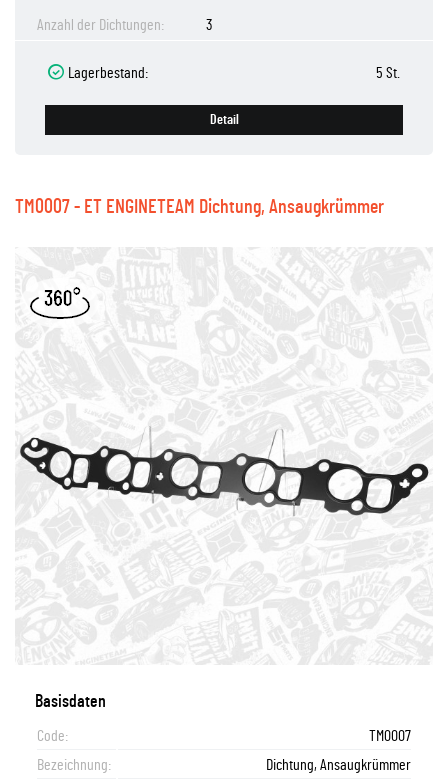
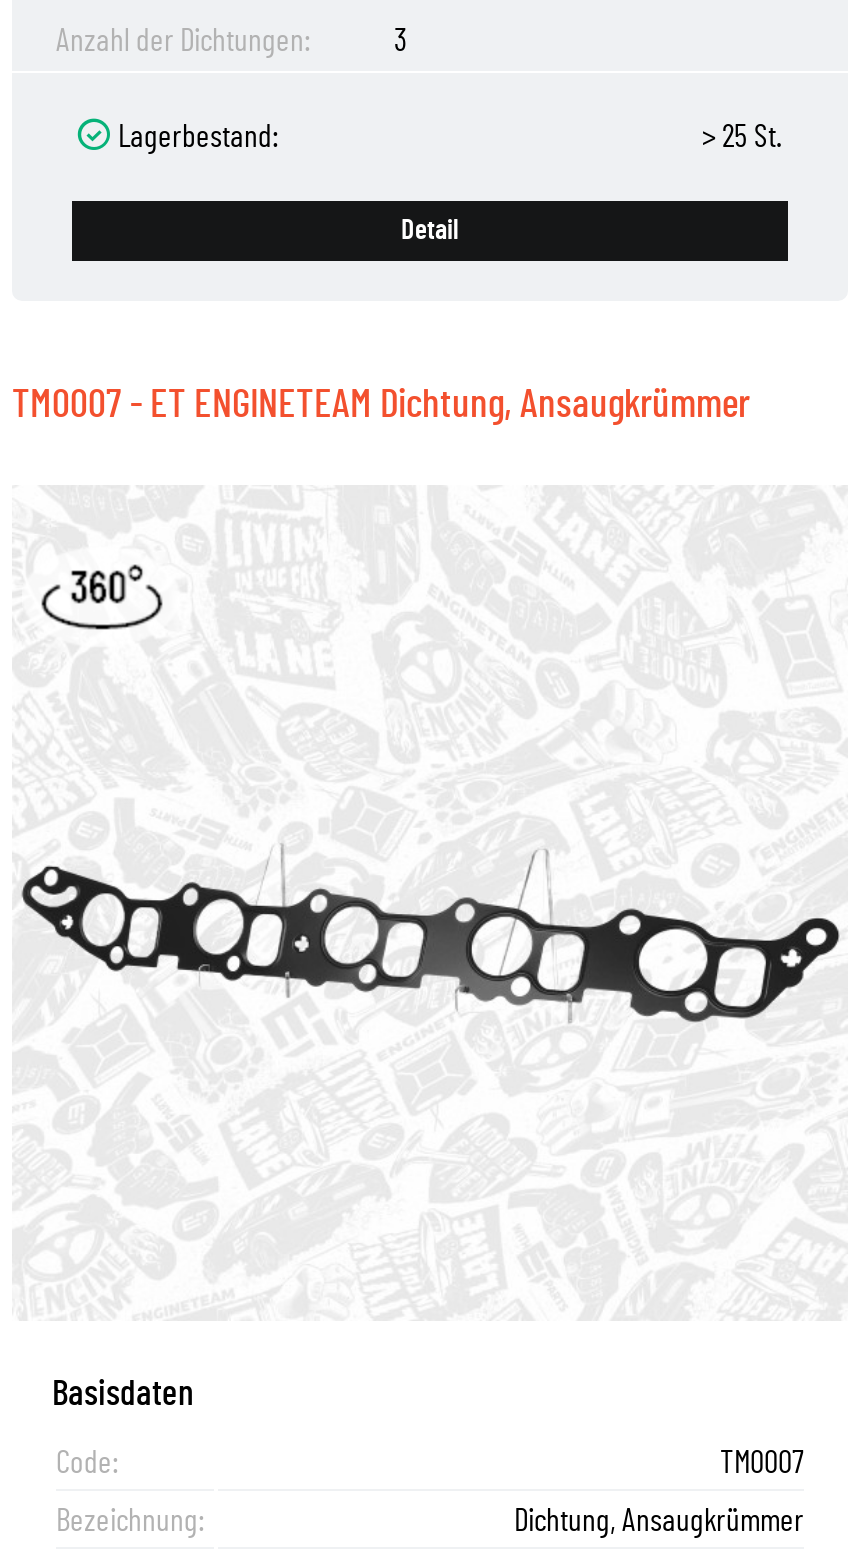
- 5 St.
+ > 25 St.
